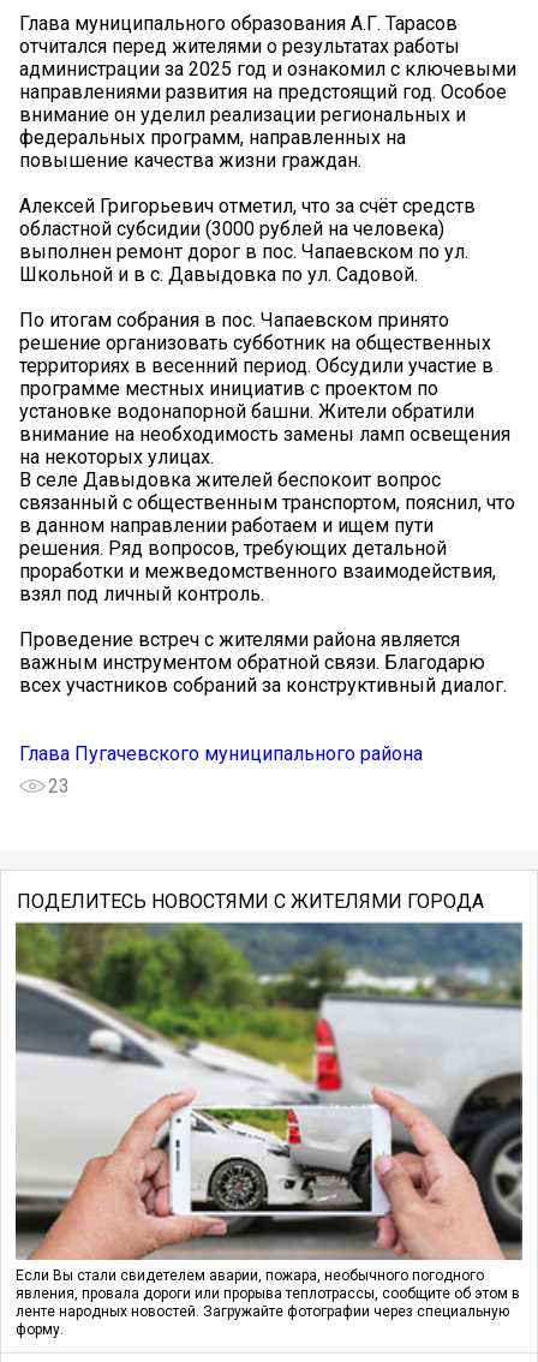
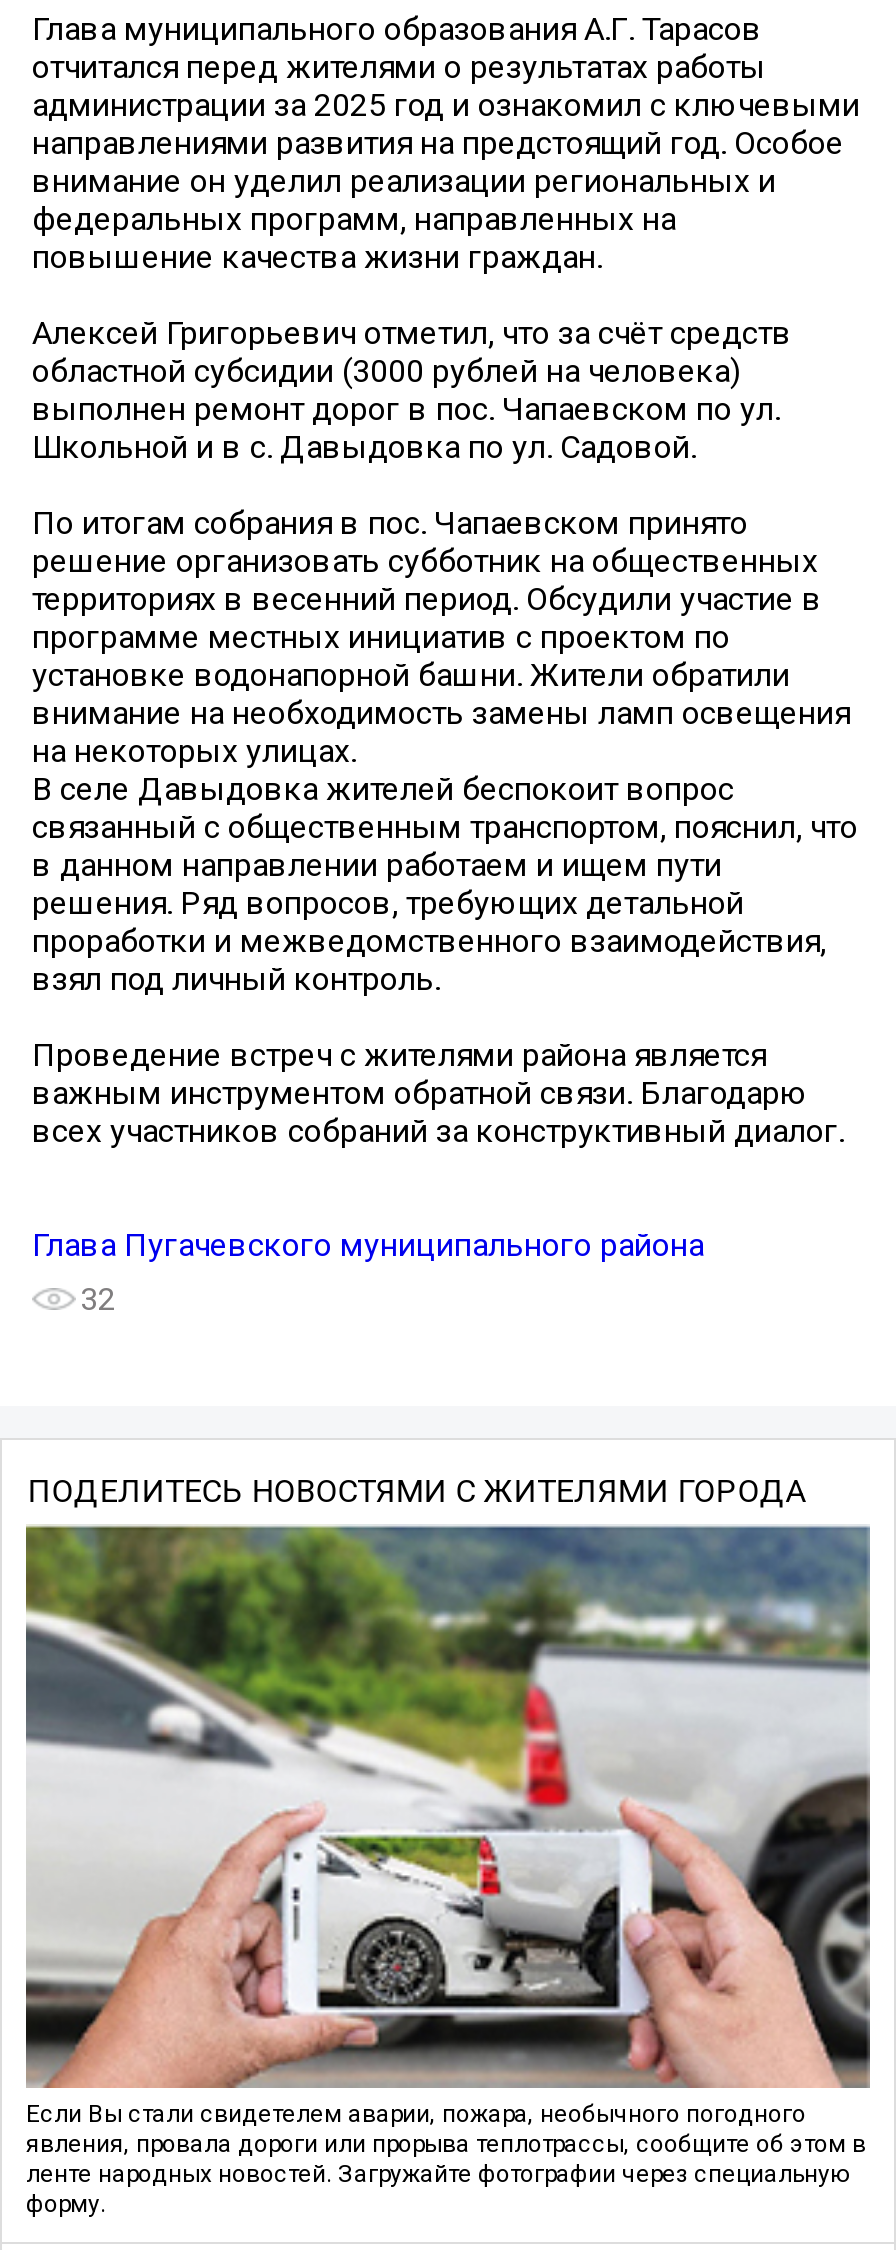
- 23
+ 32
